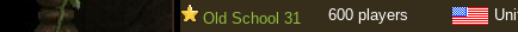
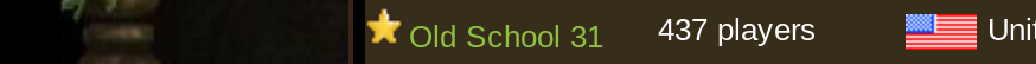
- Old School 31 600 players
+ Old School 31 437 players
